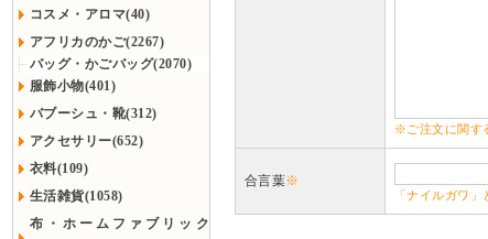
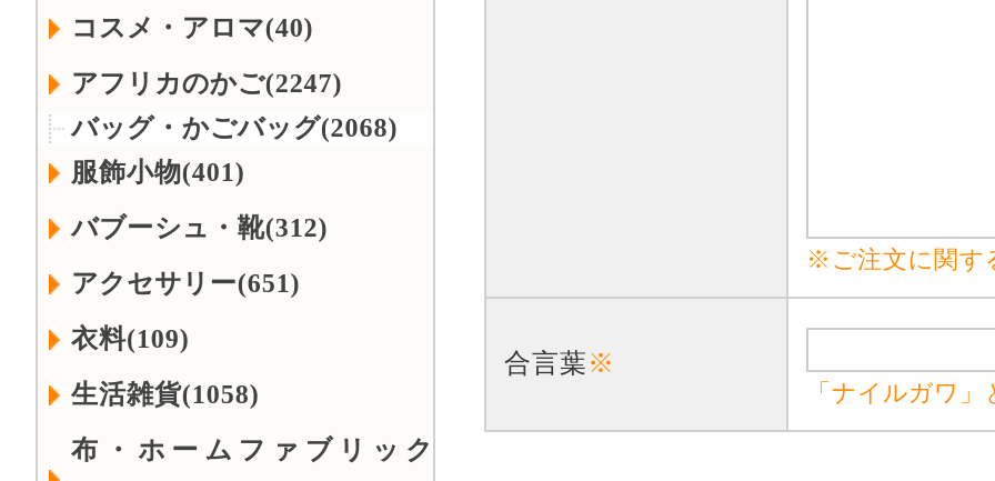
- アフリカのかご(2267)
+ アフリカのかご(2247)

- バッグ・かごバッグ(2070)
+ バッグ・かごバッグ(2068)

- アクセサリー(652)
+ アクセサリー(651)
